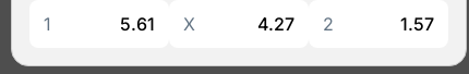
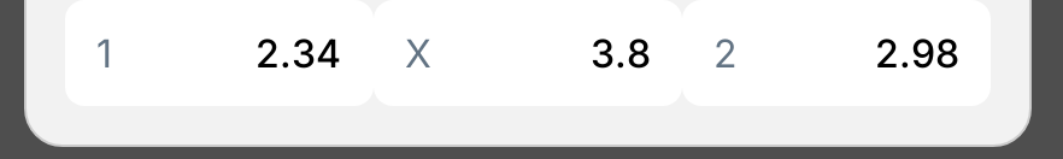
- 5.61 X
+ 2.34 X

- 4.27 2
+ 3.8 2

- 1.57
+ 2.98
